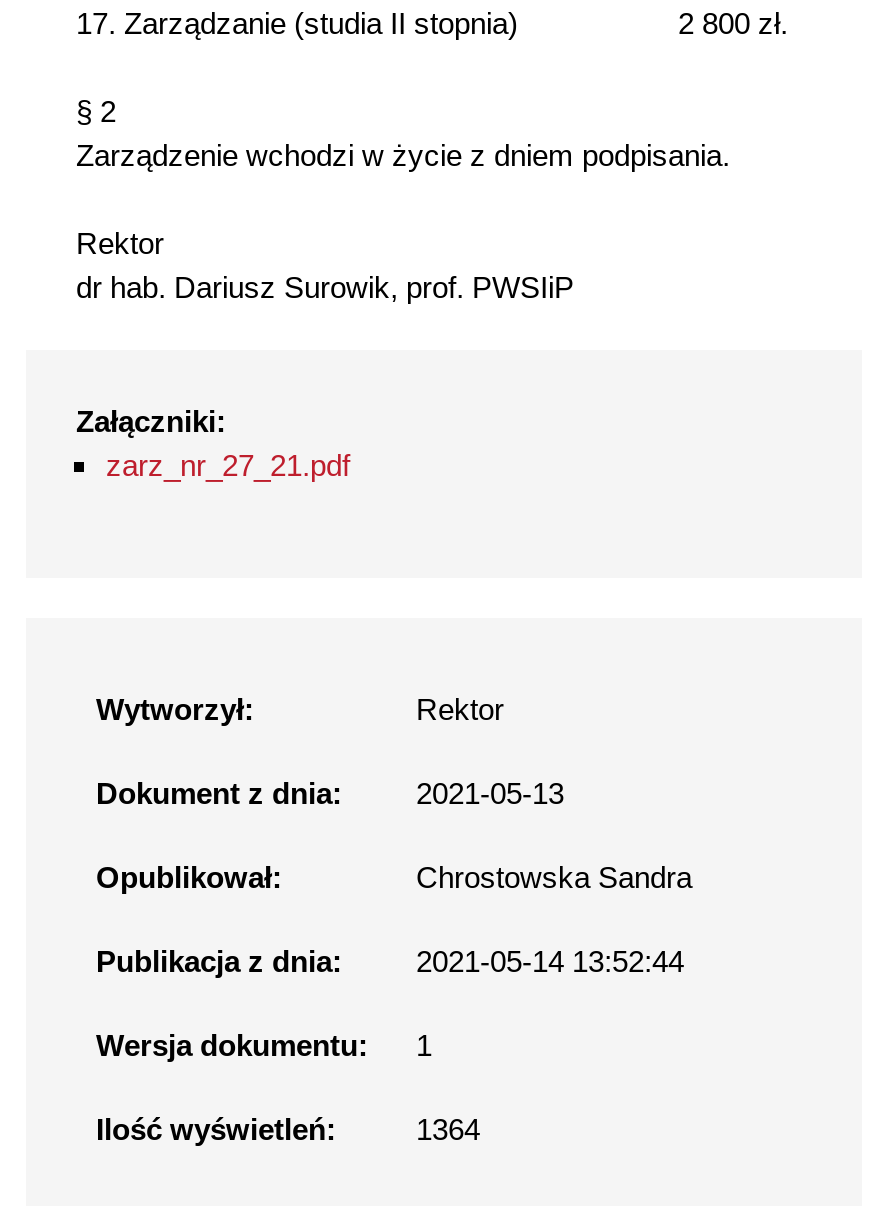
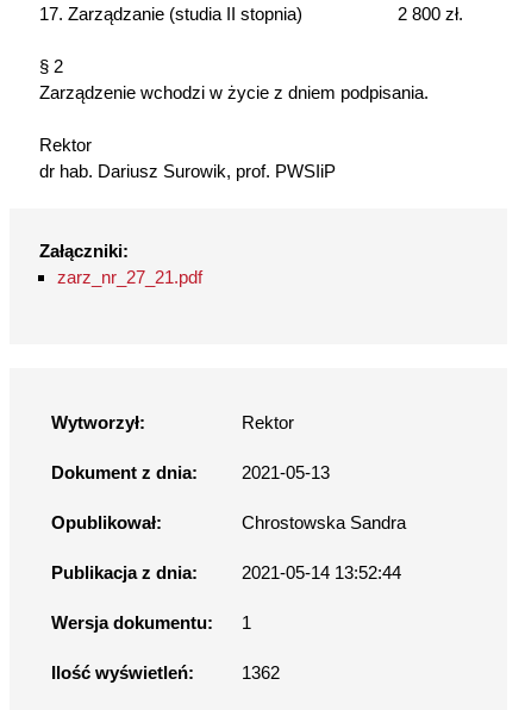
- 1364
+ 1362
